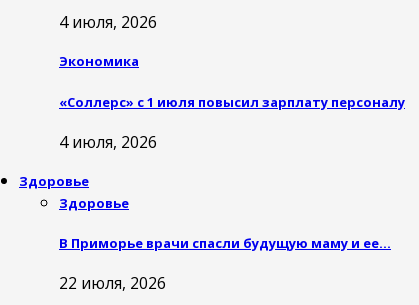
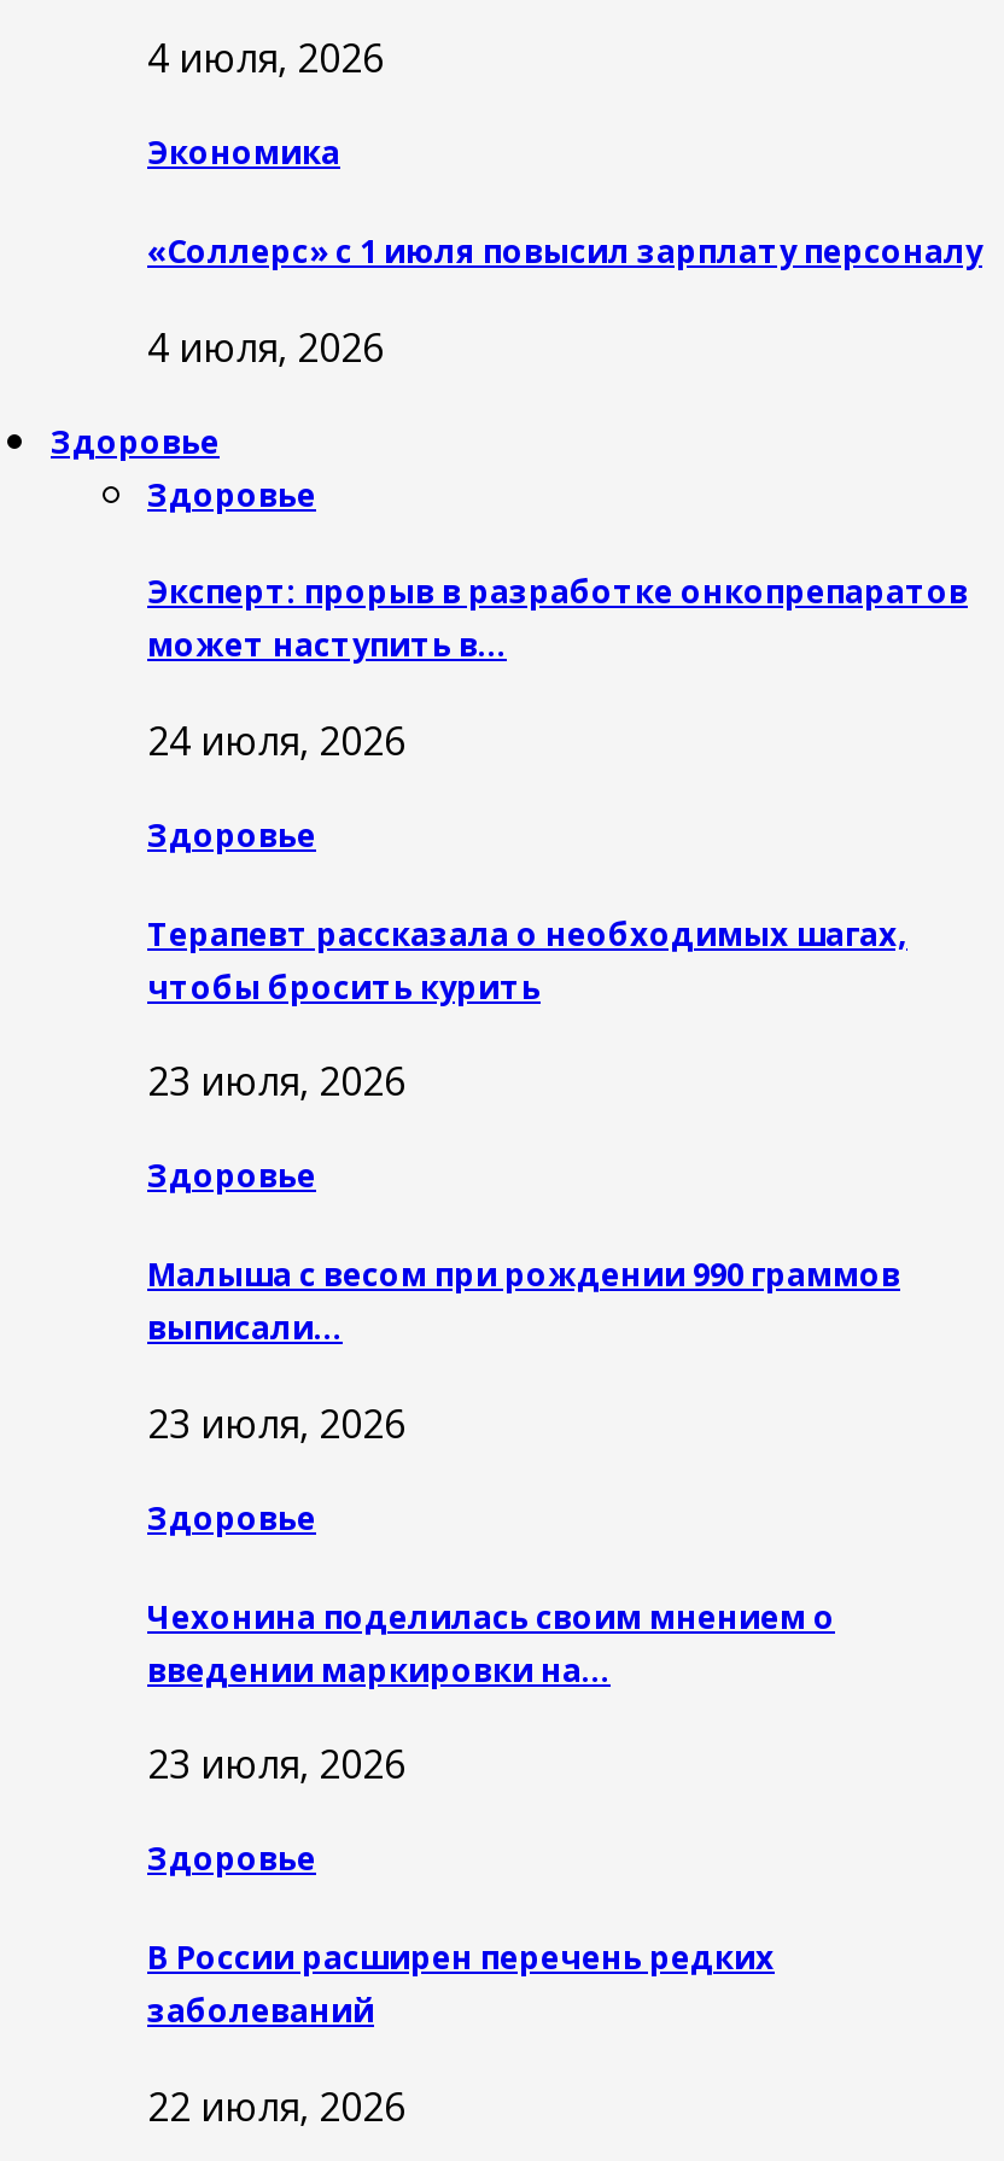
- В Приморье врачи спасли будущую маму и ее…
+ Эксперт: прорыв в разработке онкопрепаратов
+ может наступить в…
+ 24 июля, 2026
+ Здоровье
+ Терапевт рассказала о необходимых шагах,
+ чтобы бросить курить
+ 23 июля, 2026
+ Здоровье
+ Малыша с весом при рождении 990 граммов
+ выписали…
+ 23 июля, 2026
+ Здоровье
+ Чехонина поделилась своим мнением о
+ введении маркировки на…
+ 23 июля, 2026
+ Здоровье
+ В России расширен перечень редких
+ заболеваний
